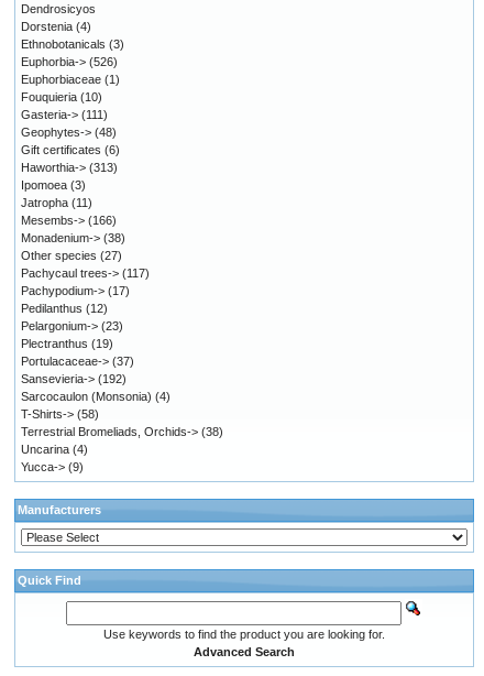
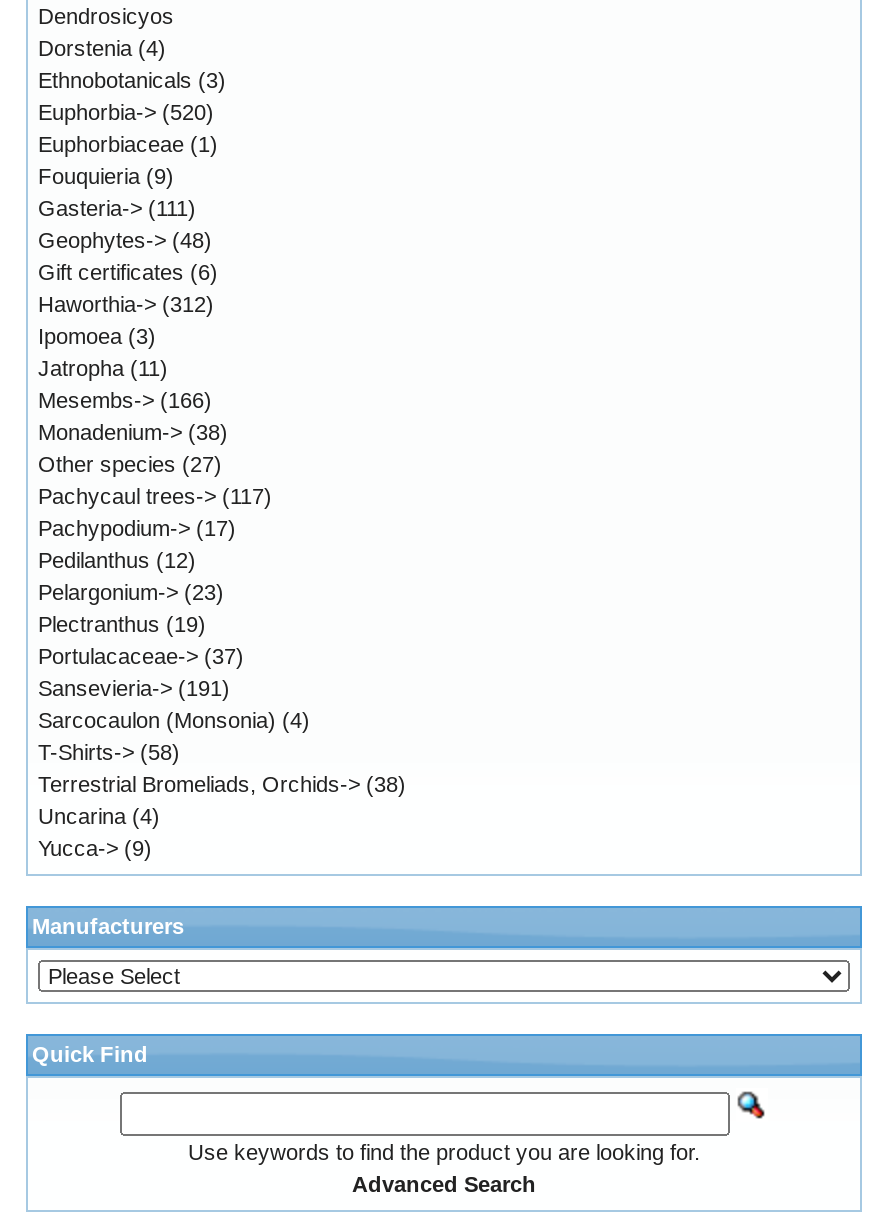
- Euphorbia-> (526)
+ Euphorbia-> (520)

- Fouquieria (10)
+ Fouquieria (9)

- Haworthia-> (313)
+ Haworthia-> (312)

- Sansevieria-> (192)
+ Sansevieria-> (191)
